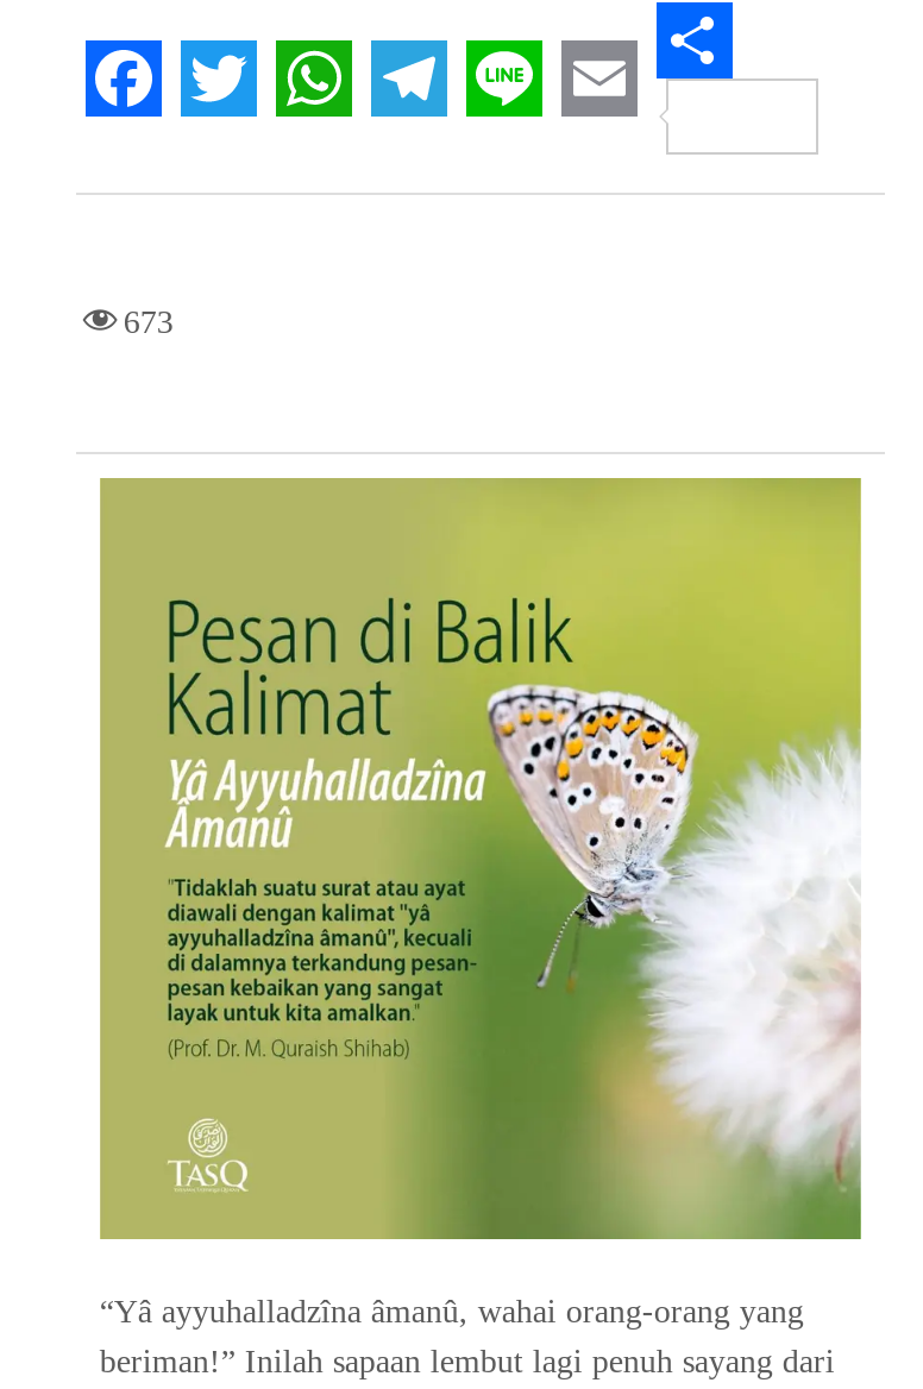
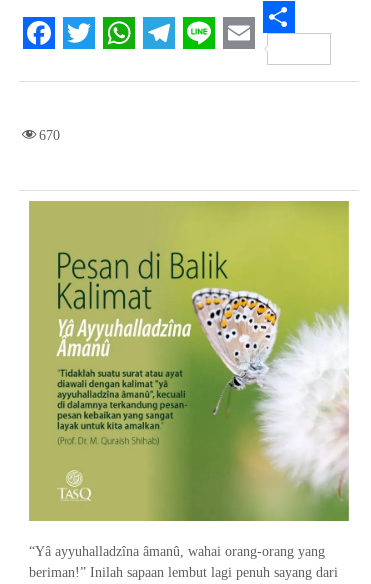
- 673
+ 670
